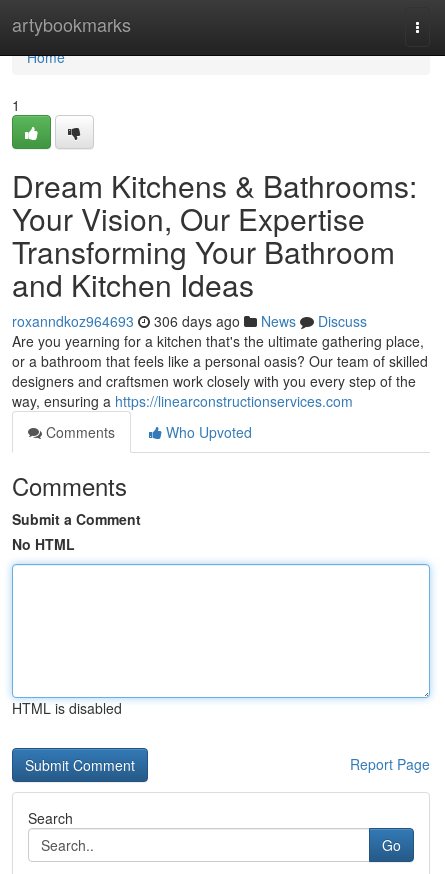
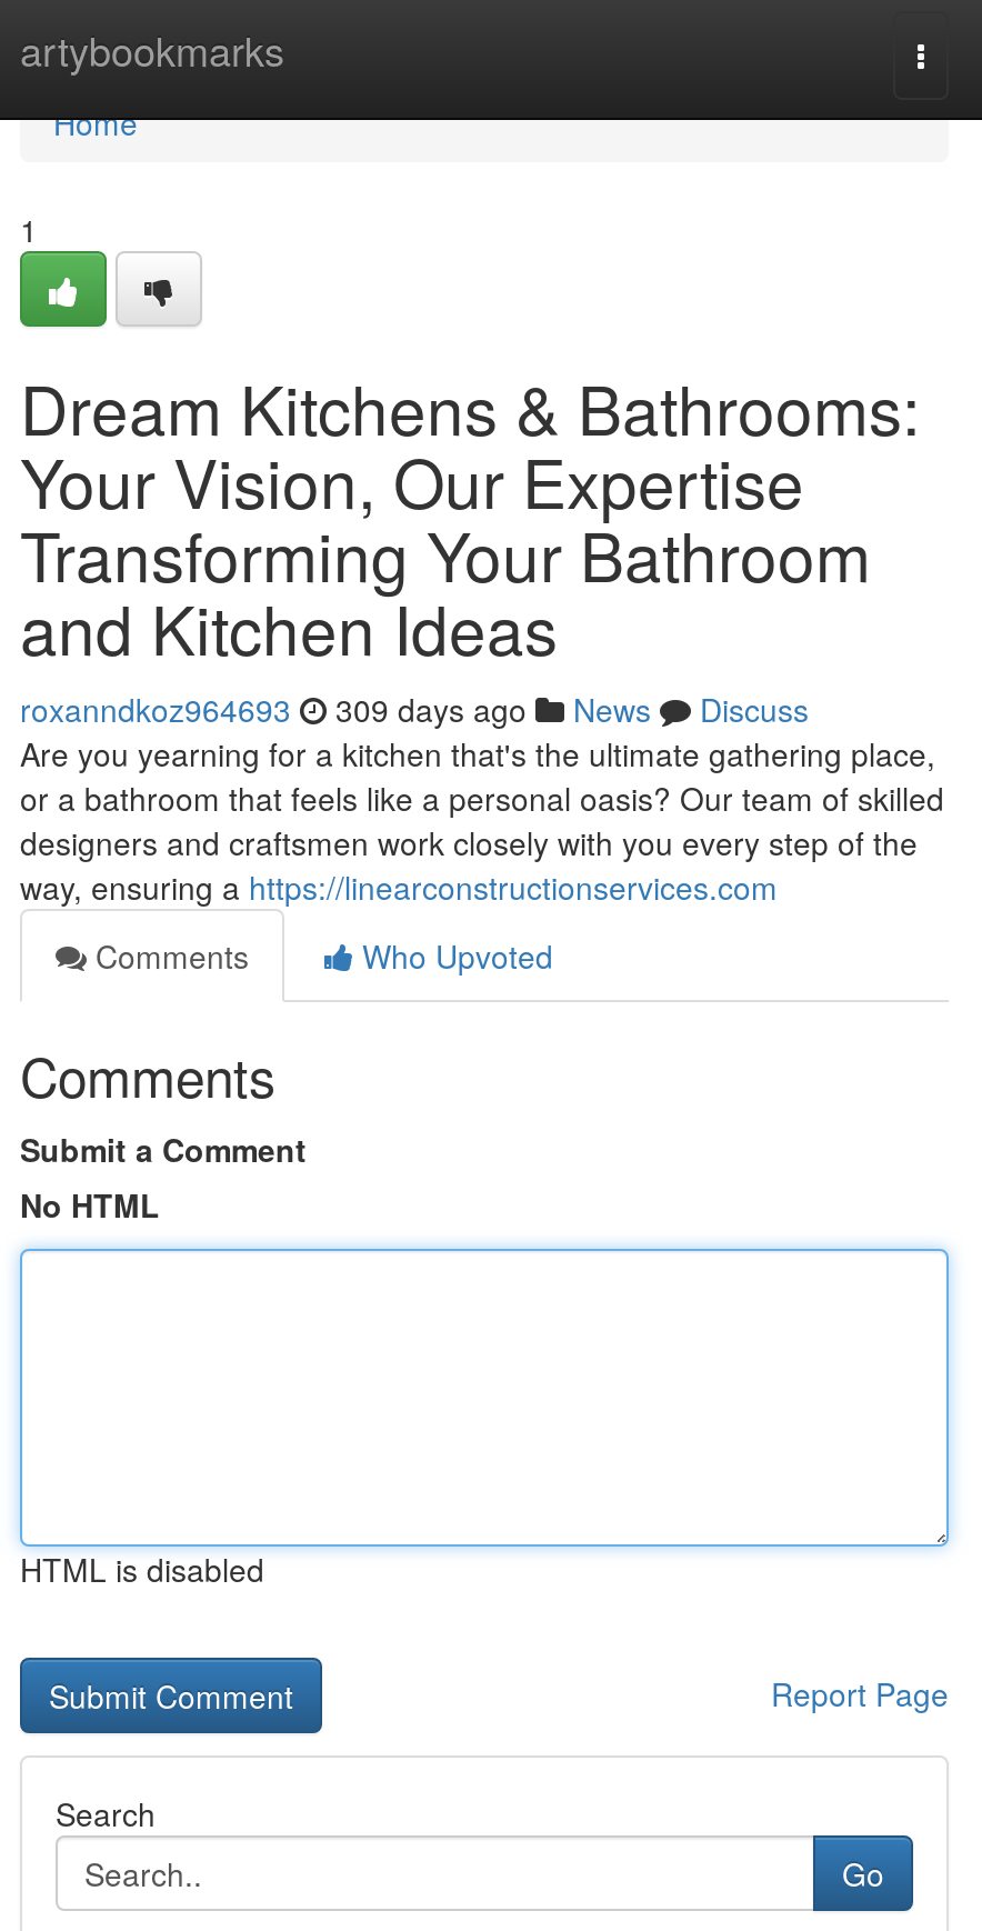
- roxanndkoz964693 306 days ago News Discuss
+ roxanndkoz964693 309 days ago News Discuss
